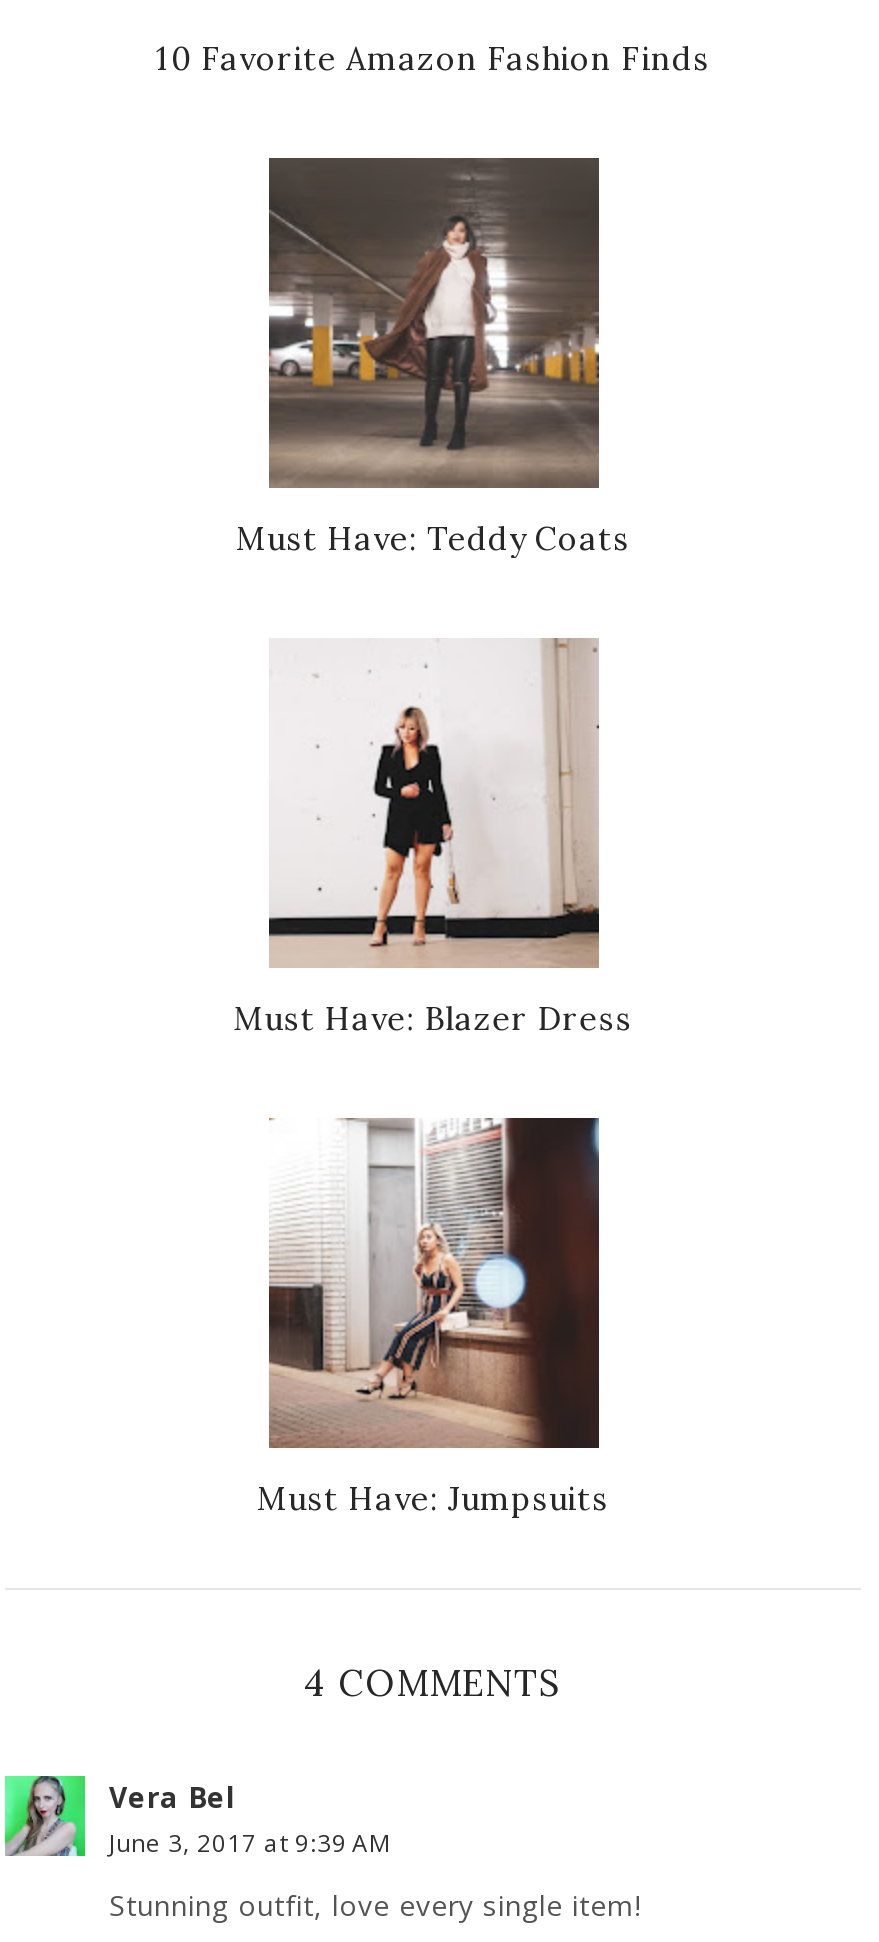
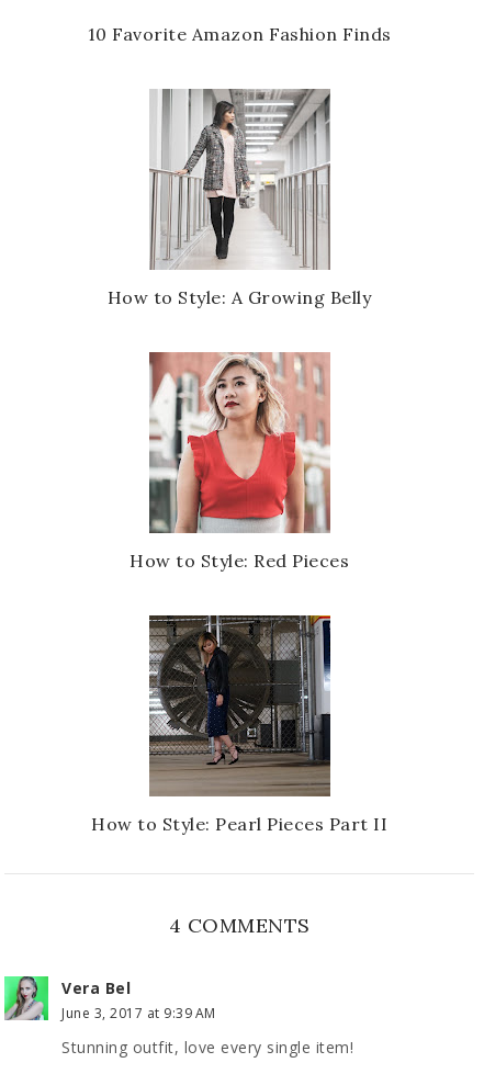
- [image]
- Must Have: Teddy Coats
+ [image]
+ How to Style: A Growing Belly

- [image]
- Must Have: Blazer Dress
+ [image]
+ How to Style: Red Pieces

- [image]
- Must Have: Jumpsuits
+ [image]
+ How to Style: Pearl Pieces Part II
